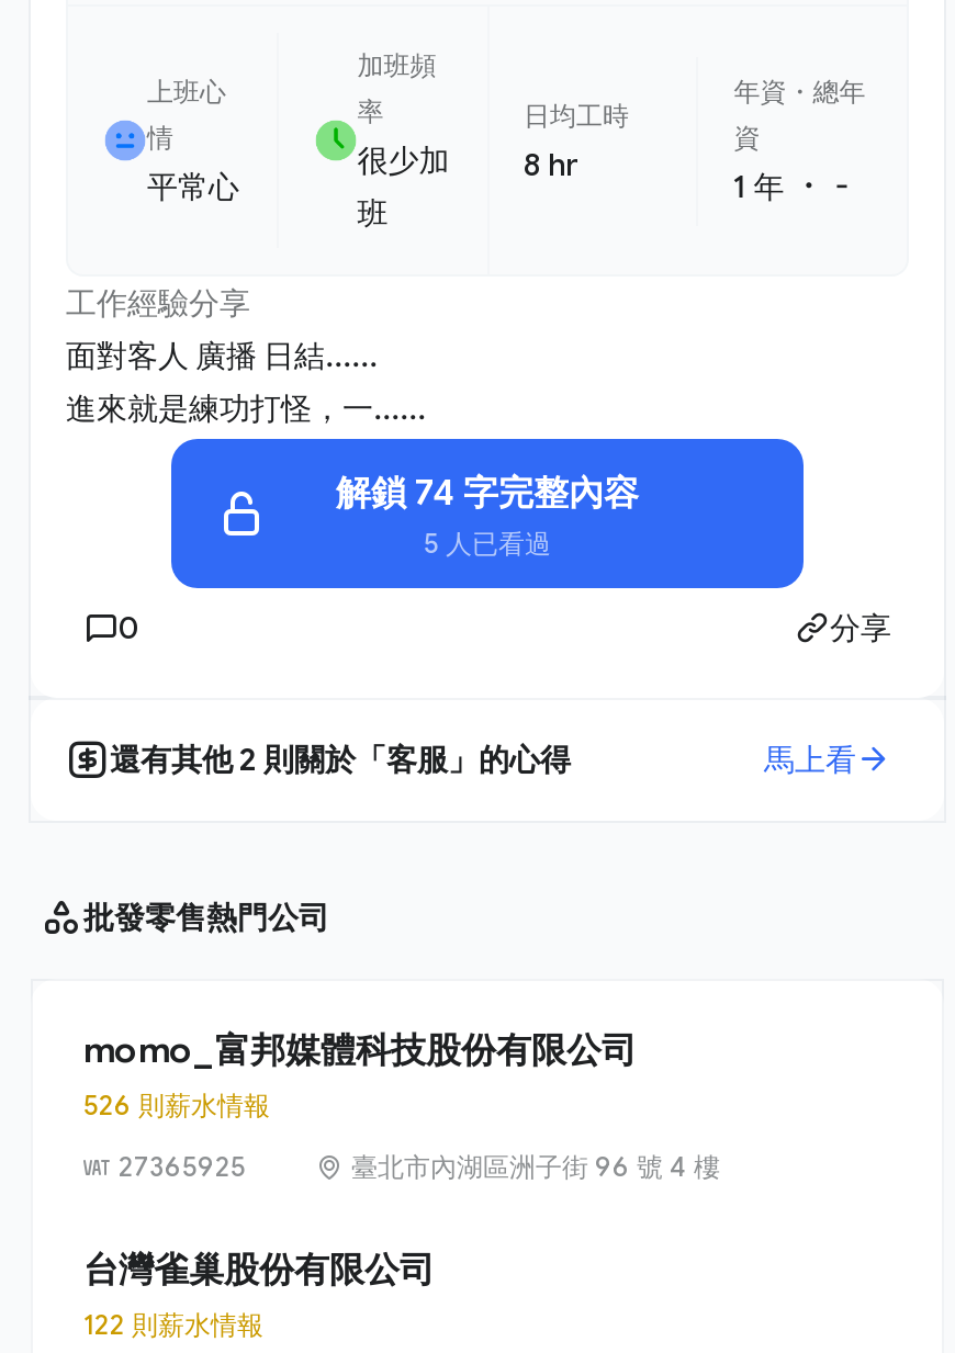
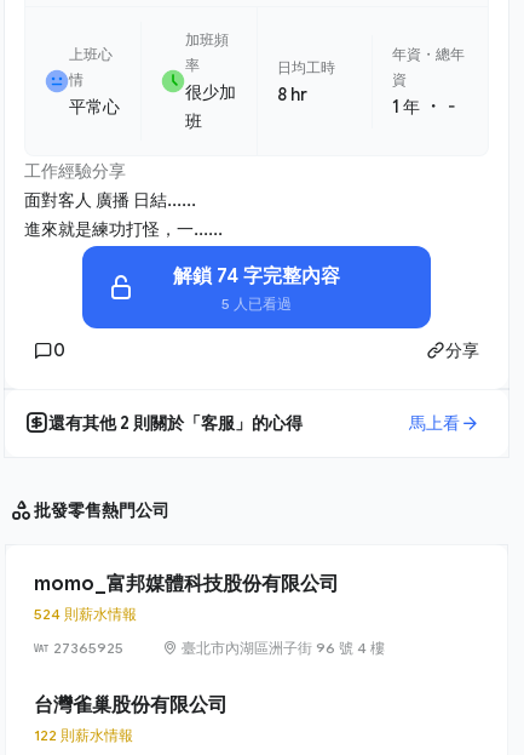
- 526 則薪水情報
+ 524 則薪水情報
